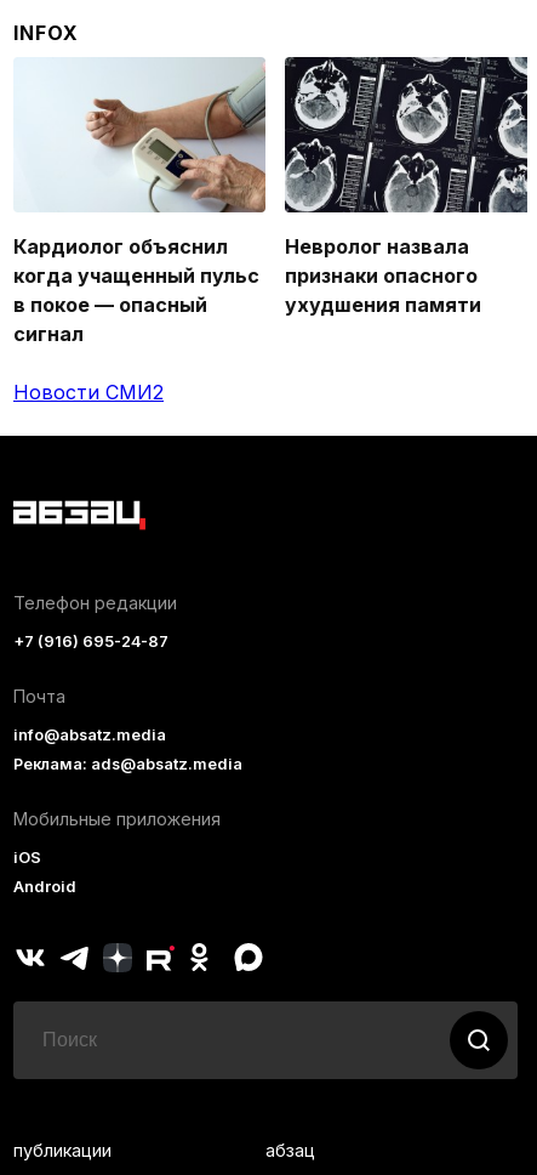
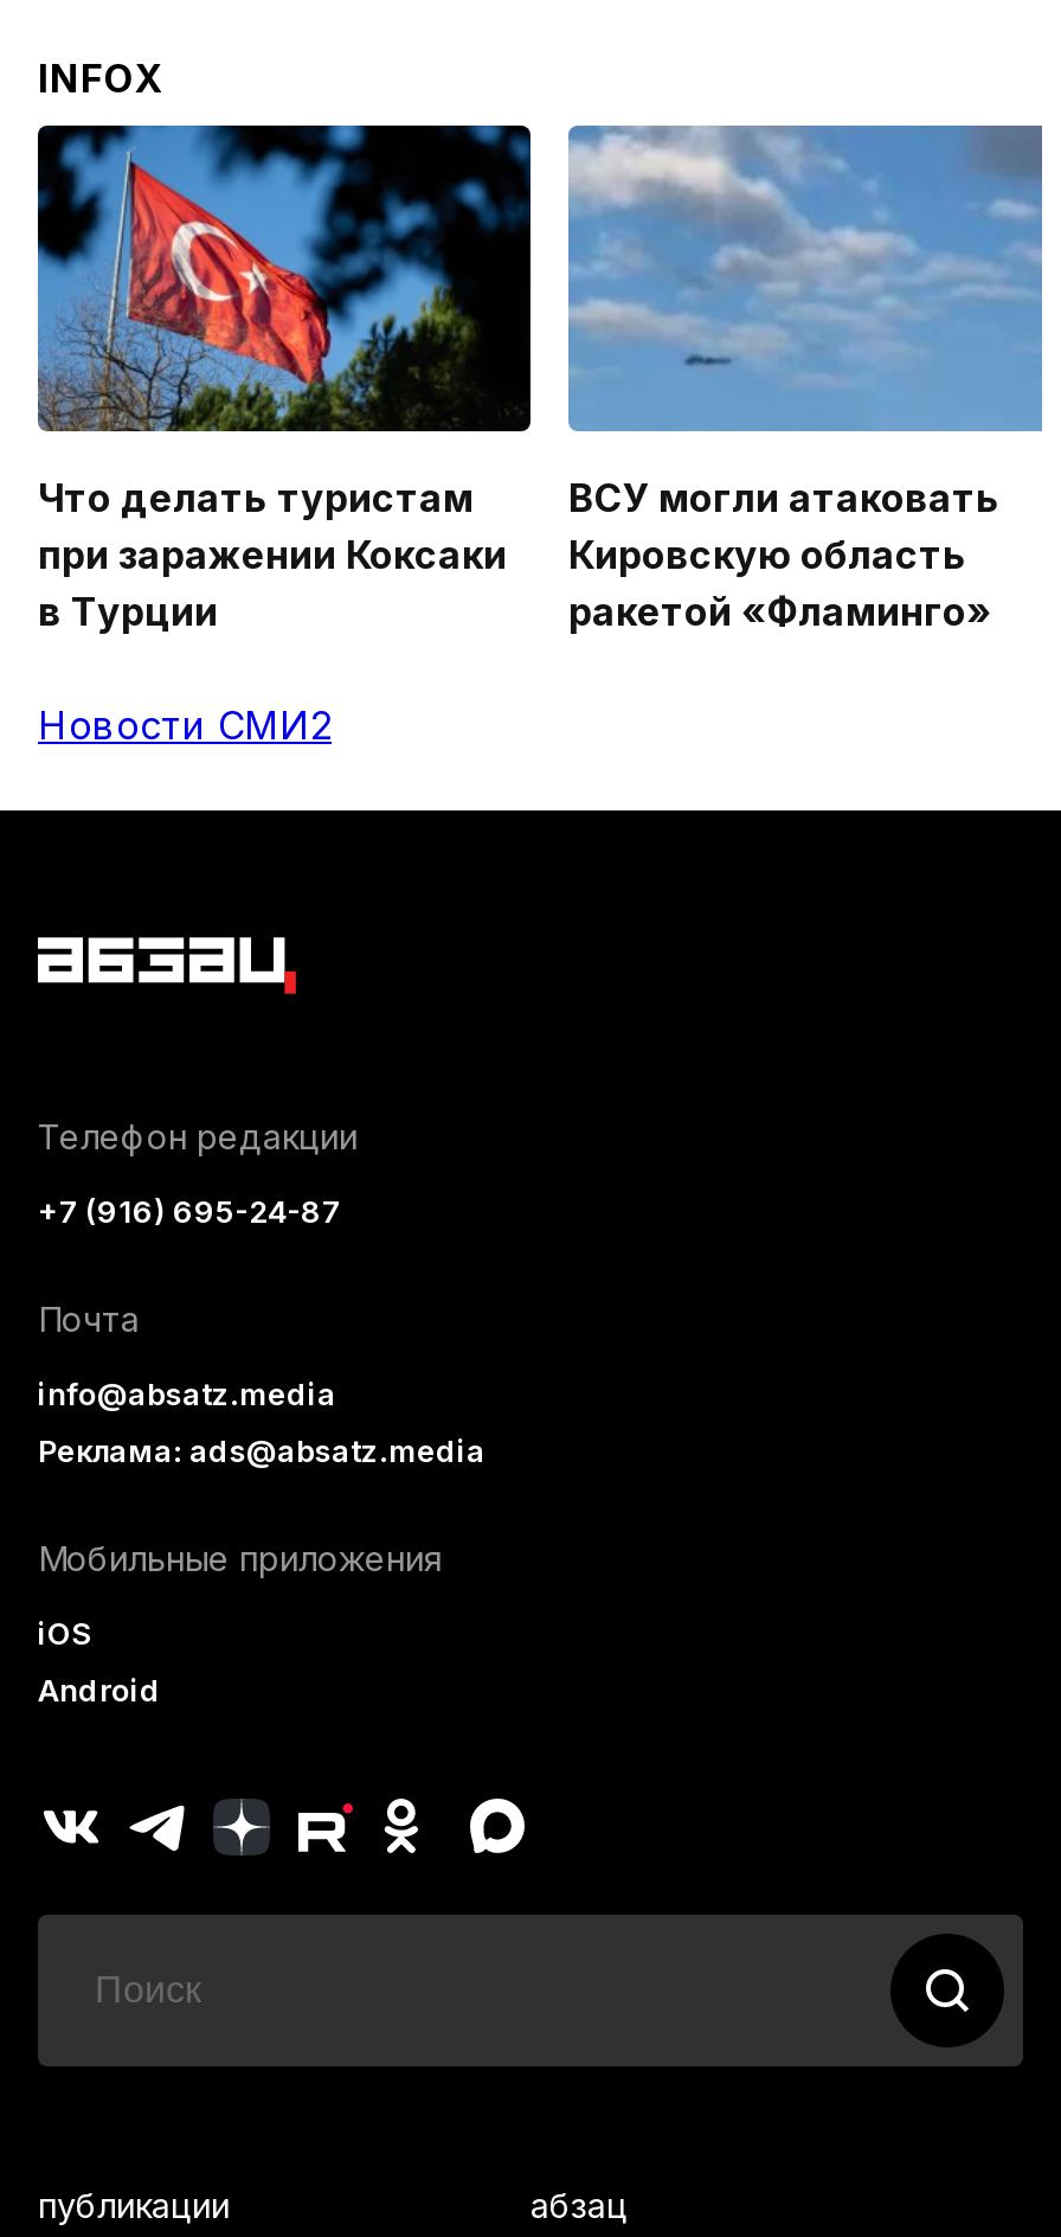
- [image]
- Кардиолог объяснил
- когда учащенный пульс
- в покое — опасный
- сигнал
+ [image]
+ Что делать туристам
+ при заражении Коксаки
+ в Турции

- [image]
- Невролог назвала
- признаки опасного
- ухудшения памяти
+ [image]
+ ВСУ могли атаковать
+ Кировскую область
+ ракетой «Фламинго»
